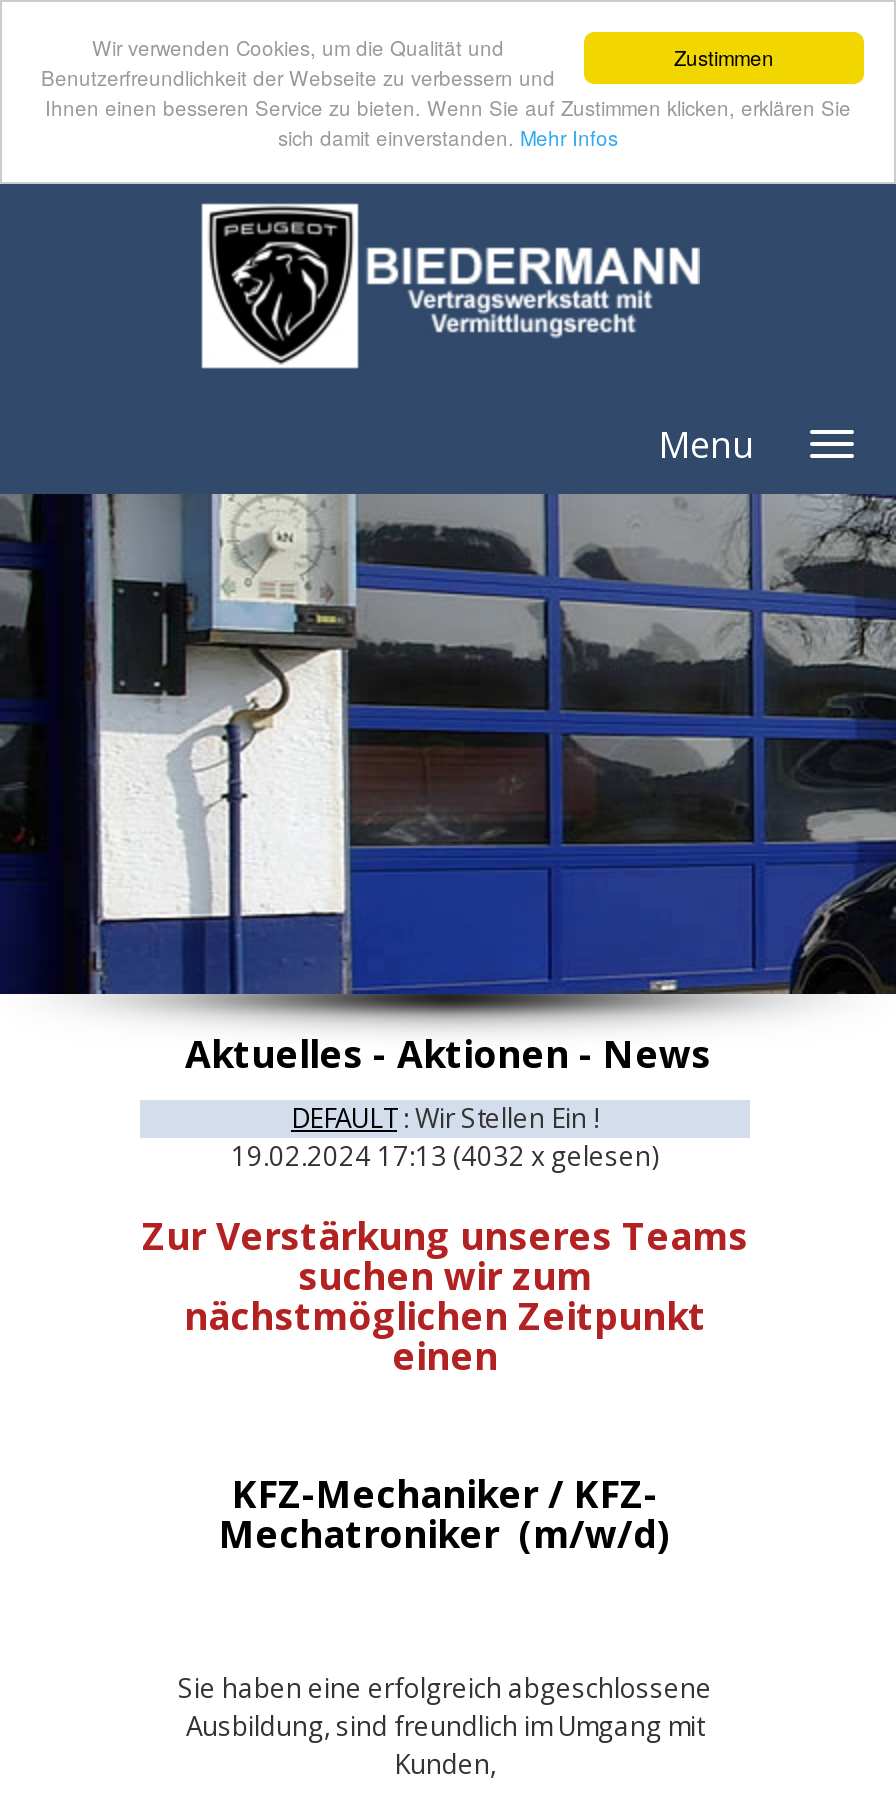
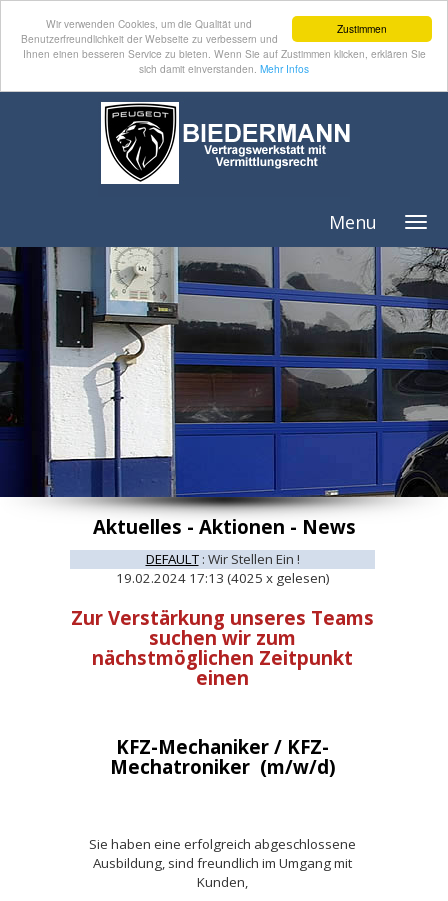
- 19.02.2024 17:13 (4032 x gelesen)
+ 19.02.2024 17:13 (4025 x gelesen)
